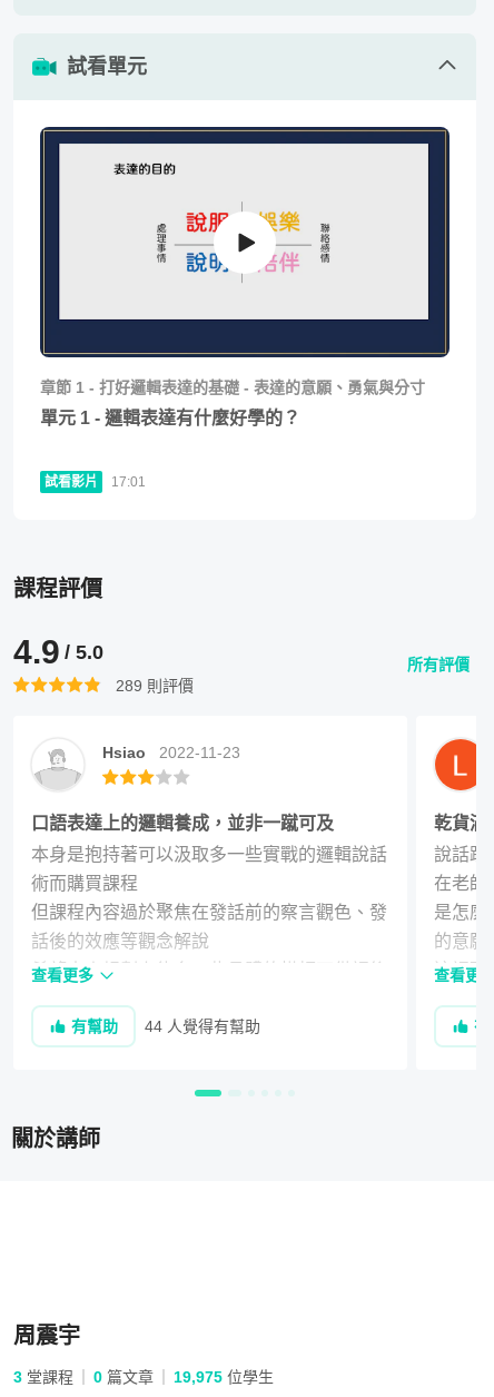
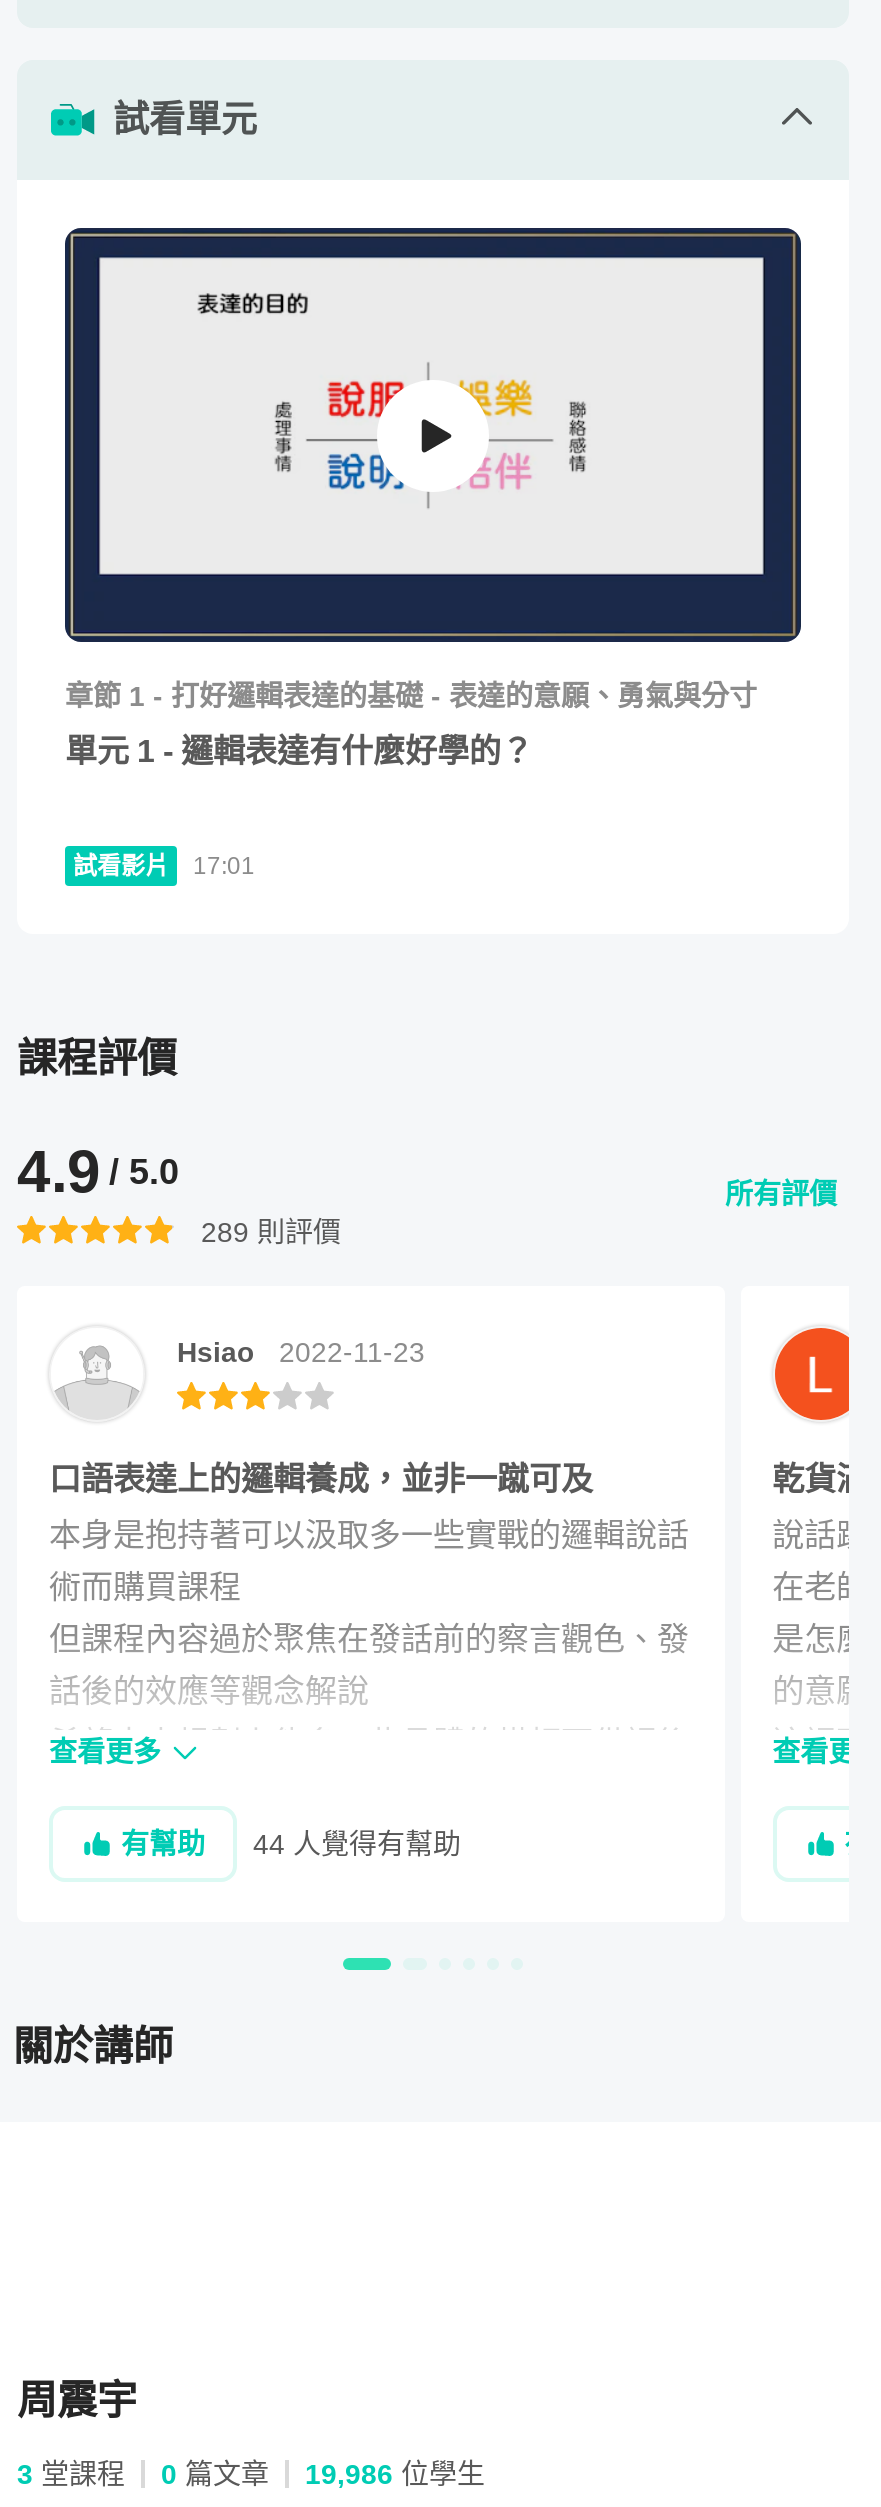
- 3 堂課程 0 篇文章 19,975 位學生
+ 3 堂課程 0 篇文章 19,986 位學生
